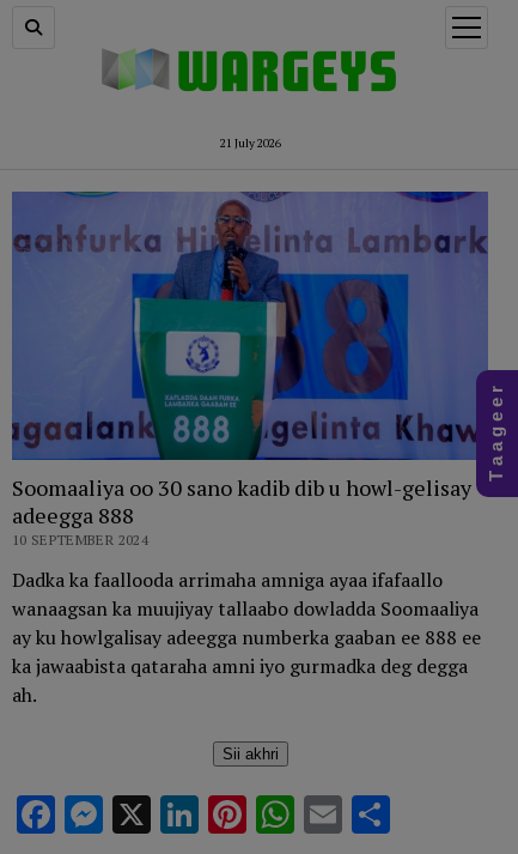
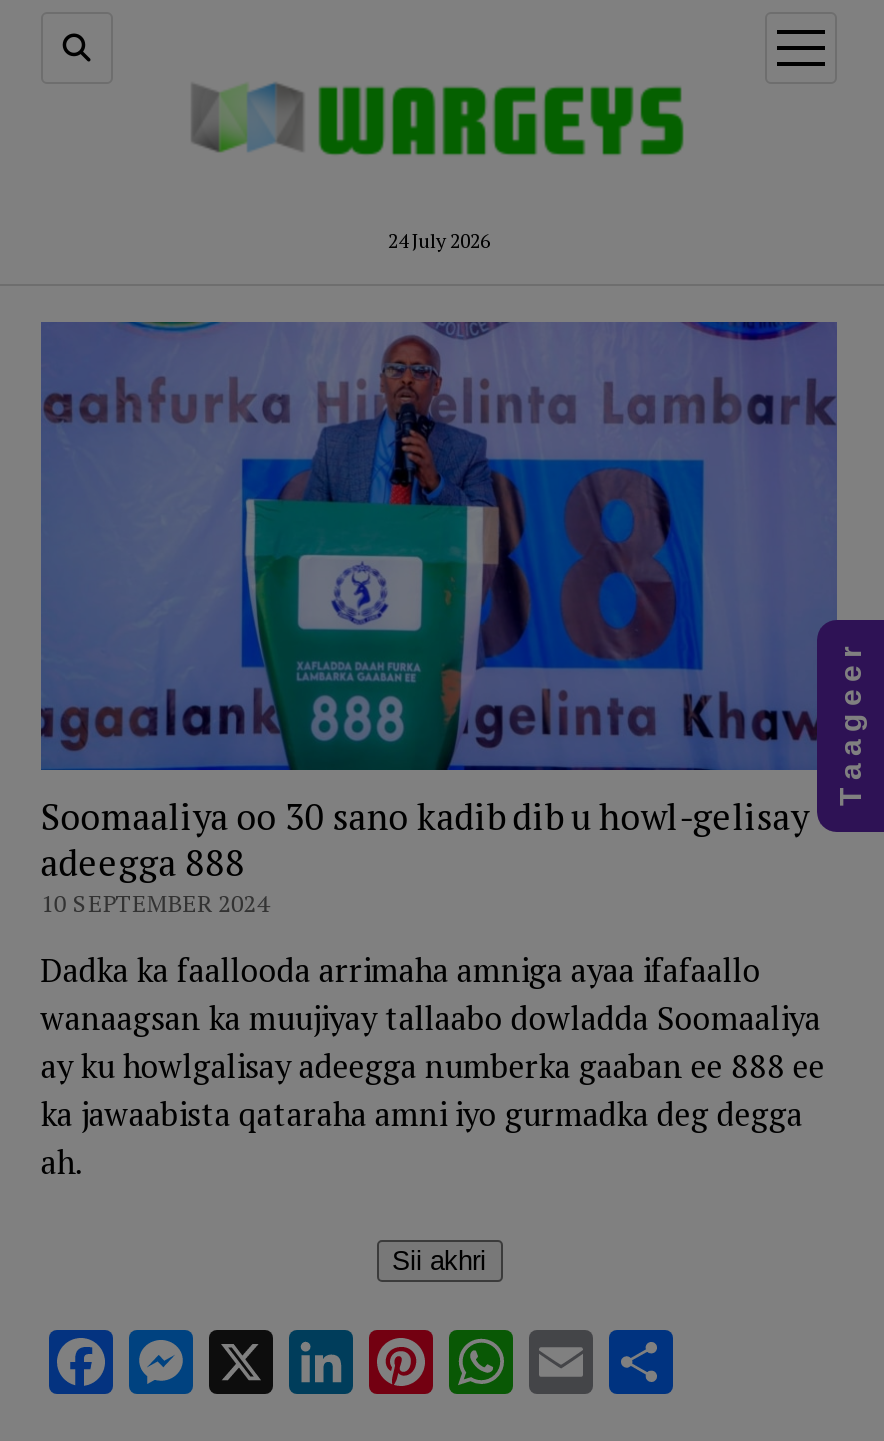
- 21 July 2026
+ 24 July 2026
